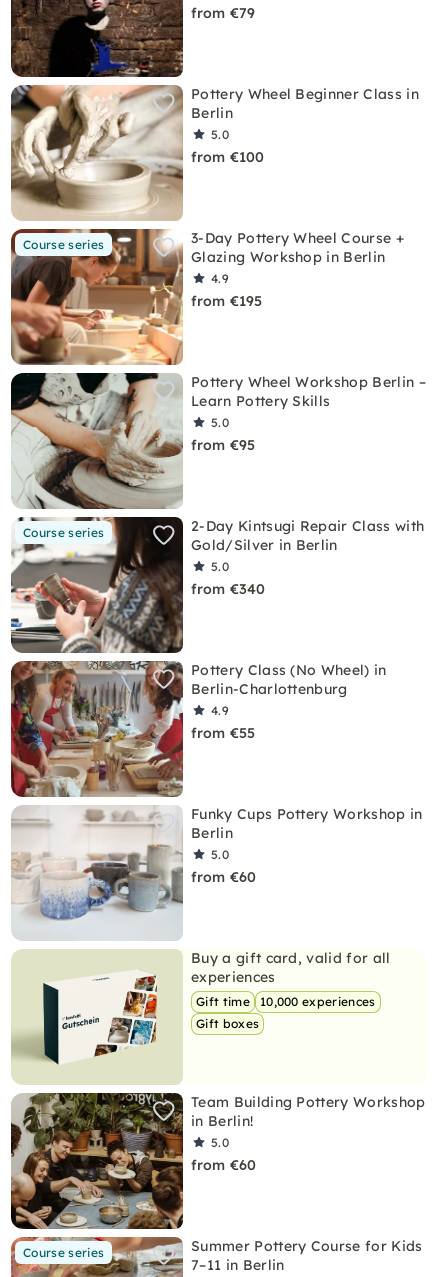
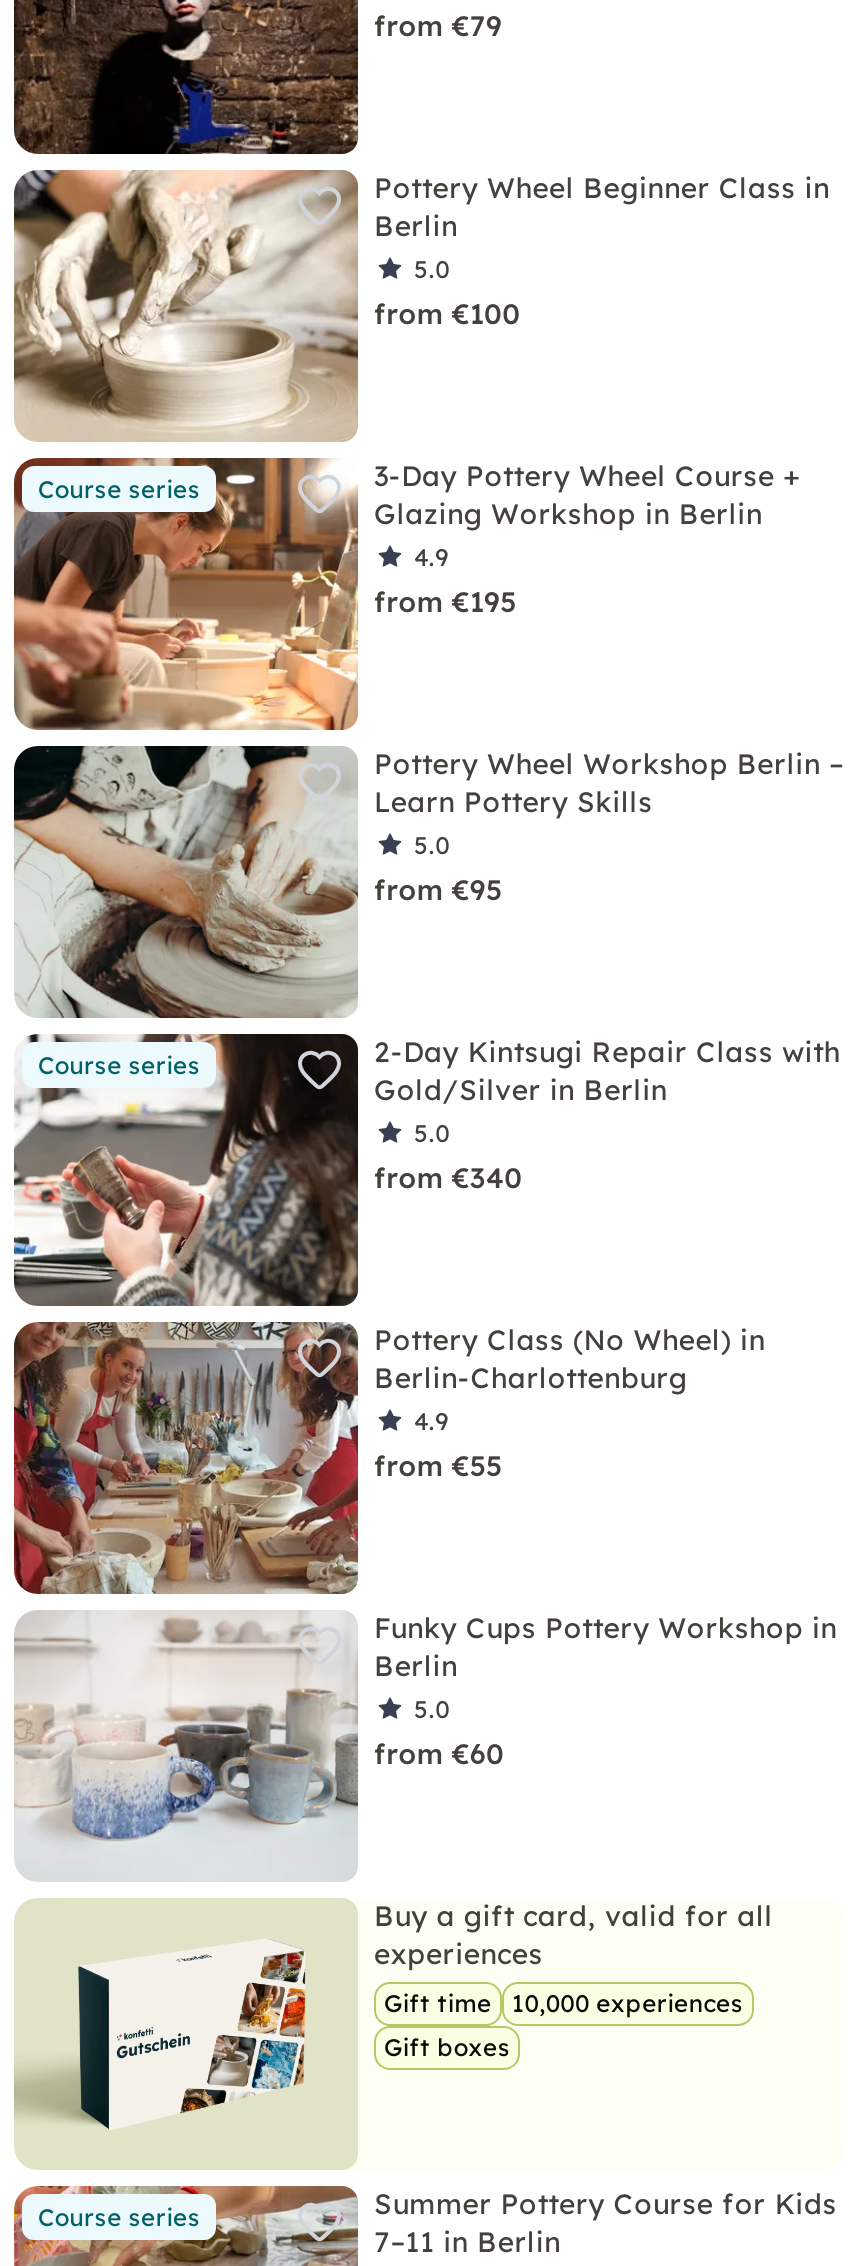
- [image]
- Team Building Pottery Workshop
- in Berlin!
- 5.0
- from €60
